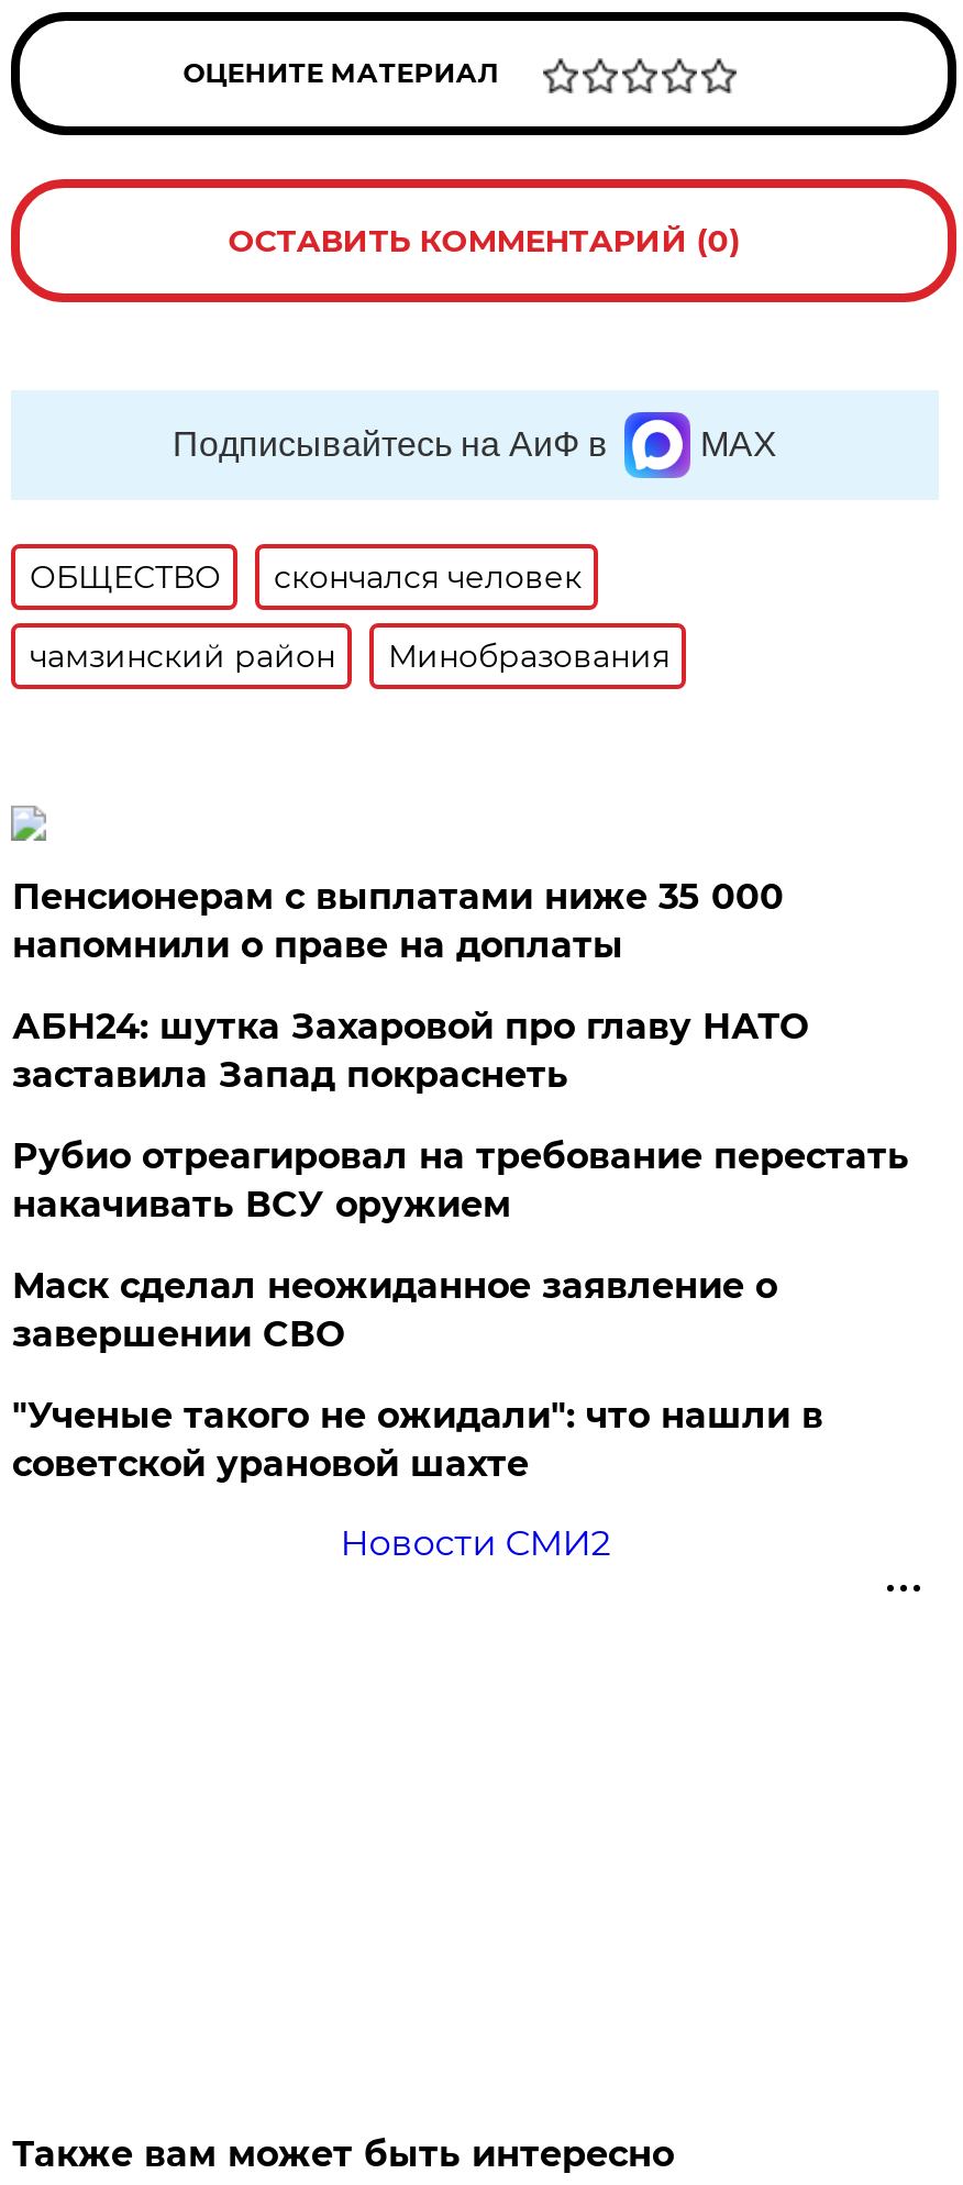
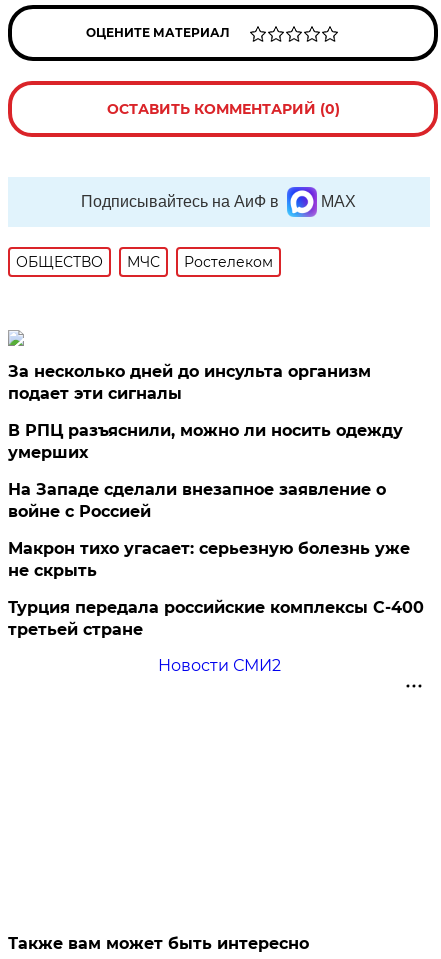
- скончался человек
- чамзинский район
- Минобразования
+ МЧС
+ Ростелеком

- Пенсионерам с выплатами ниже 35 000
- напомнили о праве на доплаты
- АБН24: шутка Захаровой про главу НАТО
- заставила Запад покраснеть
- Рубио отреагировал на требование перестать
- накачивать ВСУ оружием
- Маск сделал неожиданное заявление о
- завершении СВО
- "Ученые такого не ожидали": что нашли в
- советской урановой шахте
+ За несколько дней до инсульта организм
+ подает эти сигналы
+ В РПЦ разъяснили, можно ли носить одежду
+ умерших
+ На Западе сделали внезапное заявление о
+ войне с Россией
+ Макрон тихо угасает: серьезную болезнь уже
+ не скрыть
+ Турция передала российские комплексы С-400
+ третьей стране
